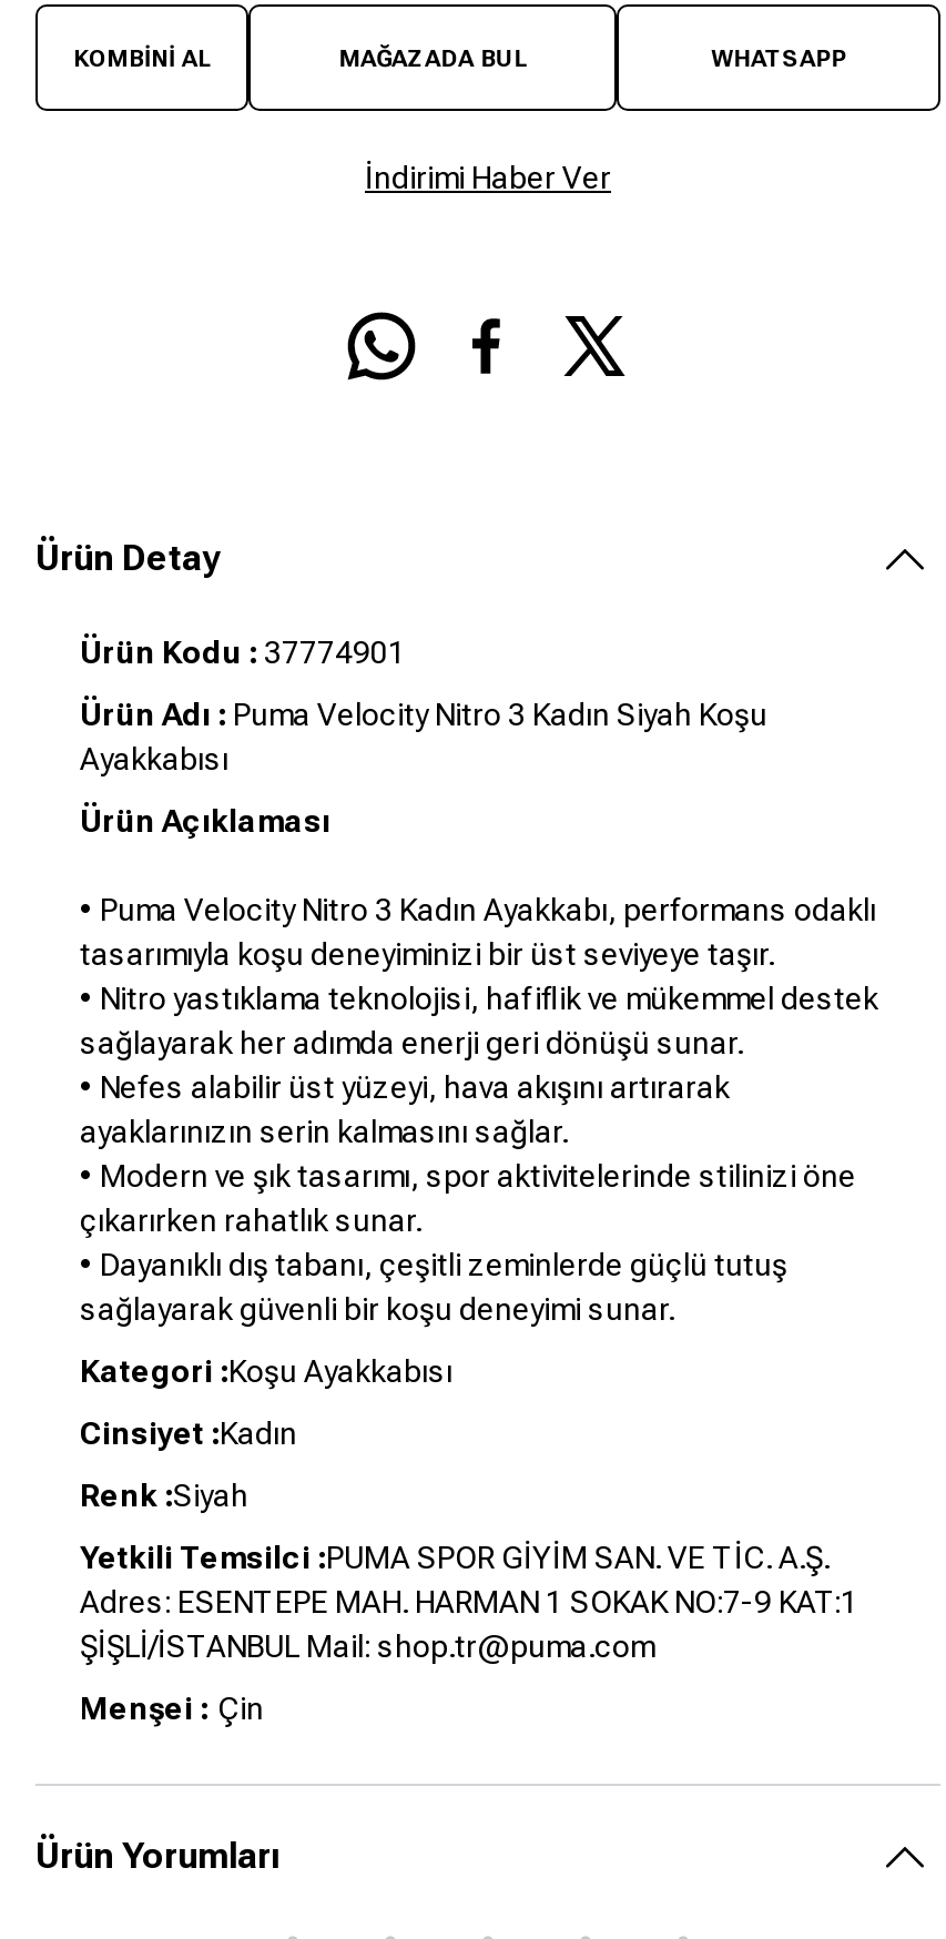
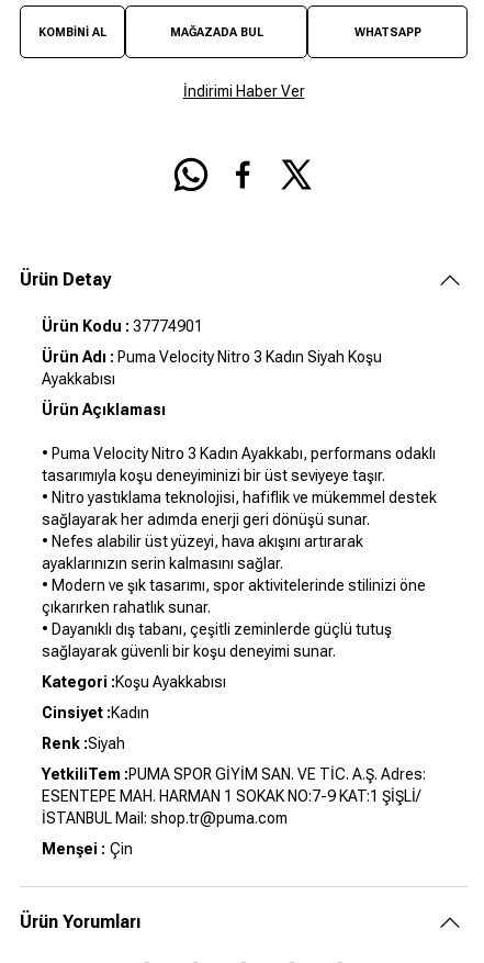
- Yetkili Temsilci: PUMA SPOR GİYİM SAN. VE TİC. A.Ş.
- Adres: ESENTEPE MAH. HARMAN 1 SOKAK NO:7-9 KAT:1
- ŞİŞLİ/İSTANBUL Mail: shop.tr@puma.com
+ YetkiliTem: PUMA SPOR GİYİM SAN. VE TİC. A.Ş. Adres:
+ ESENTEPE MAH. HARMAN 1 SOKAK NO:7-9 KAT:1 ŞİŞLİ/
+ İSTANBUL Mail: shop.tr@puma.com
